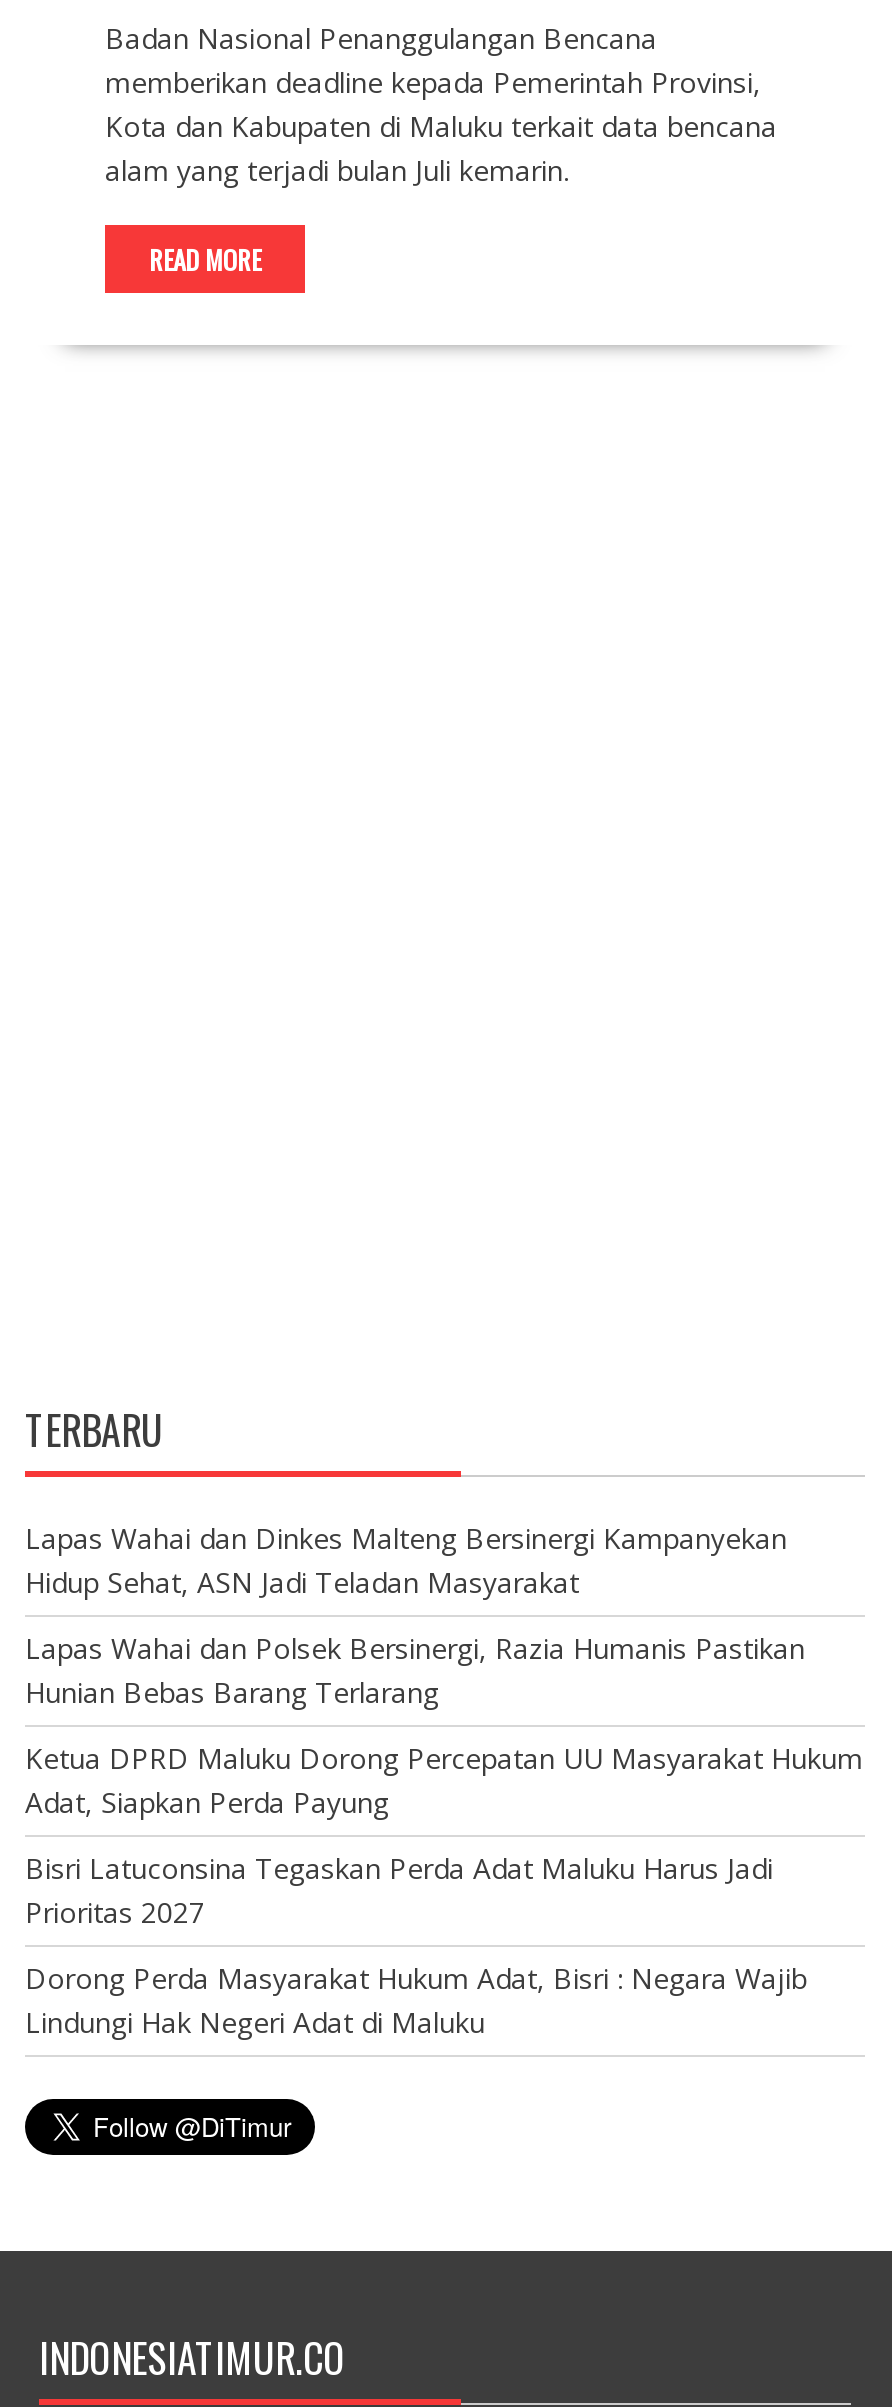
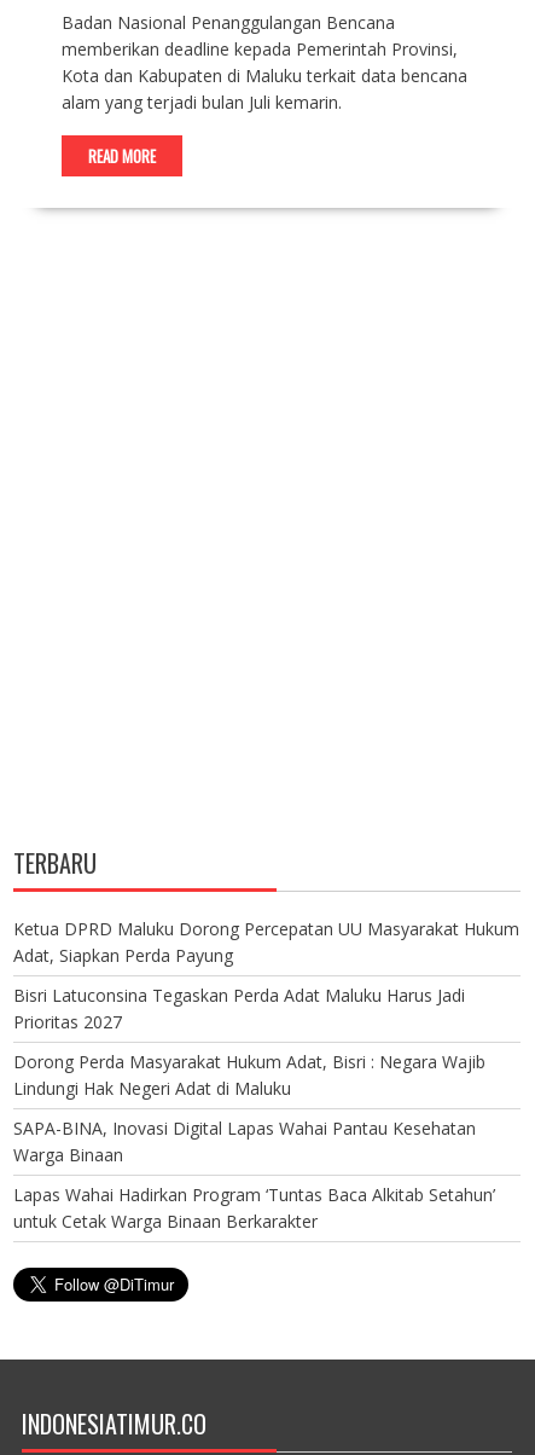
- Lapas Wahai dan Dinkes Malteng Bersinergi Kampanyekan
- Hidup Sehat, ASN Jadi Teladan Masyarakat
- Lapas Wahai dan Polsek Bersinergi, Razia Humanis Pastikan
- Hunian Bebas Barang Terlarang

moved up: Ketua DPRD Maluku Dorong Percepatan UU Masyarakat Hukum | Adat, Siapkan Perda Payung | Bisri Latuconsina Tegaskan Perda Adat Maluku Harus Jadi | Prioritas 2027 | Dorong Perda Masyarakat Hukum Adat, Bisri : Negara Wajib | Lindungi Hak Negeri Adat di Maluku

+ SAPA-BINA, Inovasi Digital Lapas Wahai Pantau Kesehatan
+ Warga Binaan
+ Lapas Wahai Hadirkan Program ‘Tuntas Baca Alkitab Setahun’
+ untuk Cetak Warga Binaan Berkarakter
